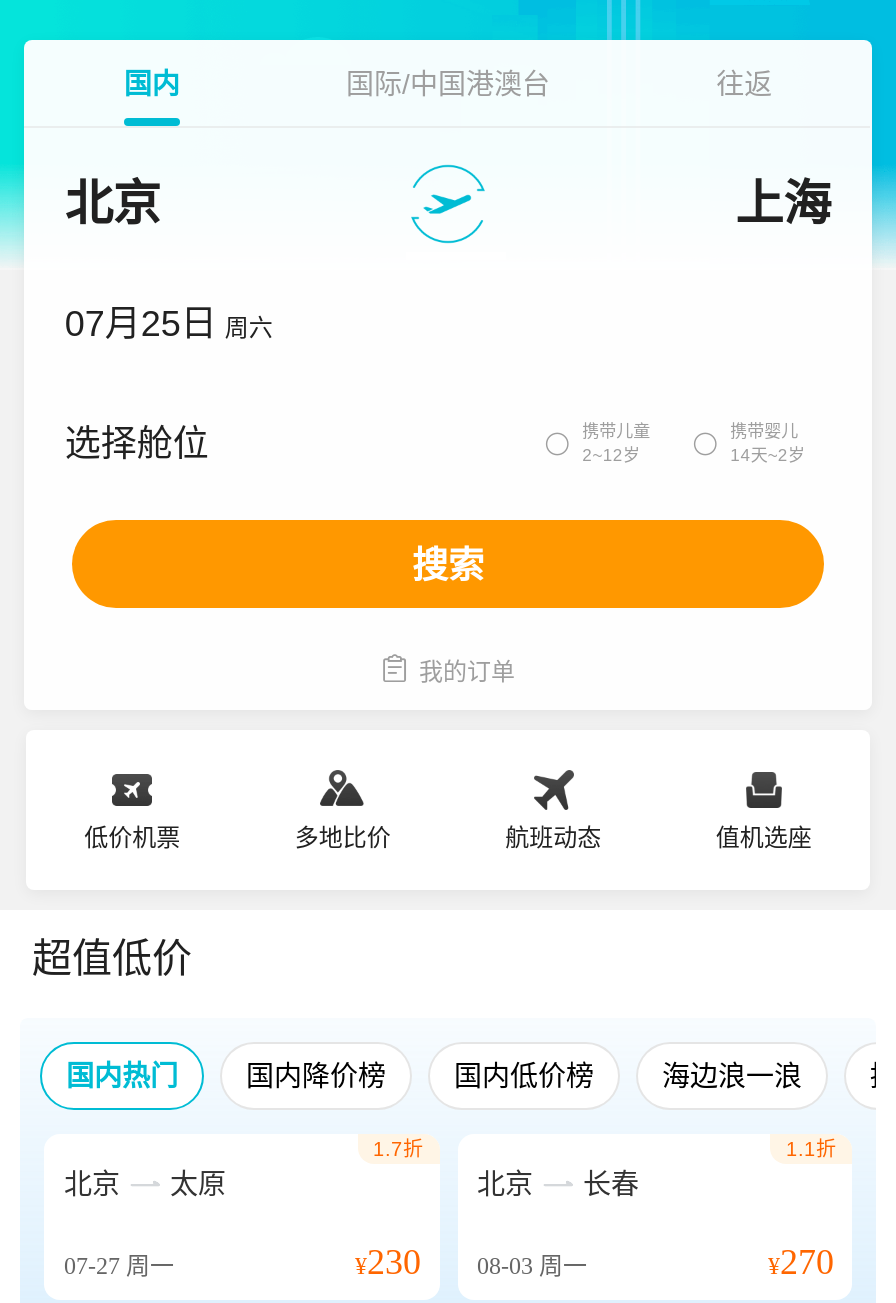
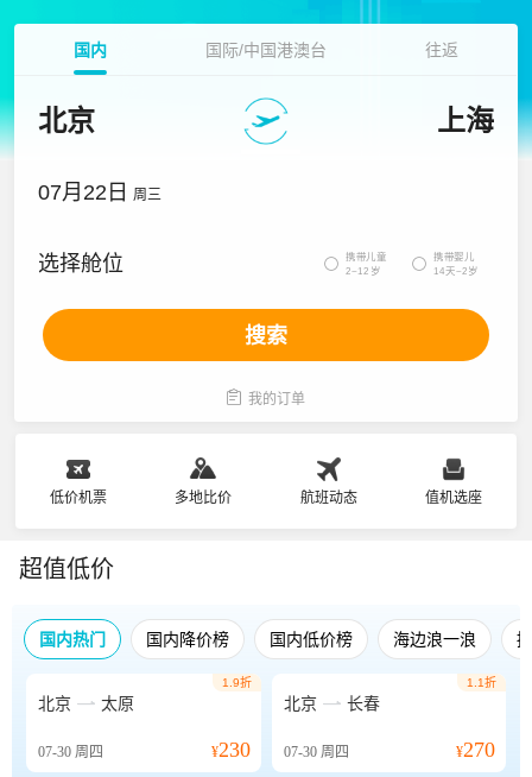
- 07月25日 周六
+ 07月22日 周三

- 1.7折
+ 1.9折

- 07-27周一
+ 07-30周四

- ¥230 08-03周一
+ ¥230 07-30周四
